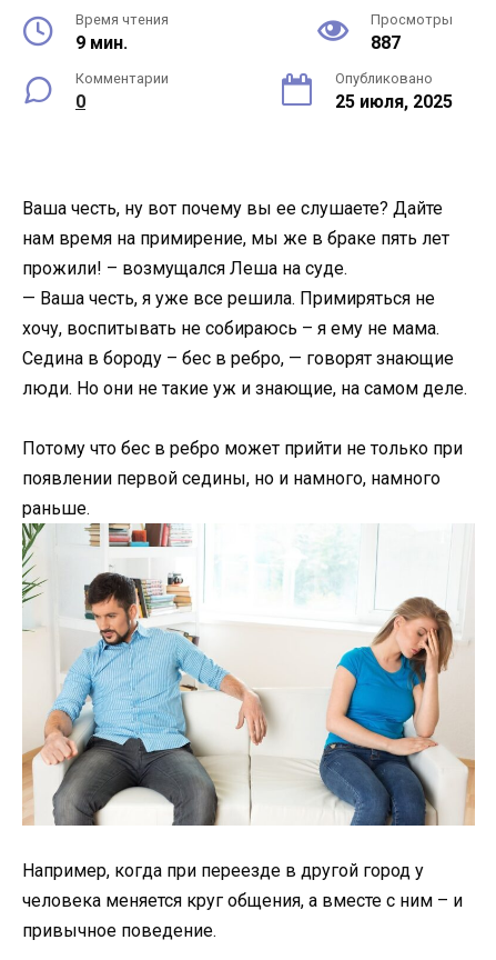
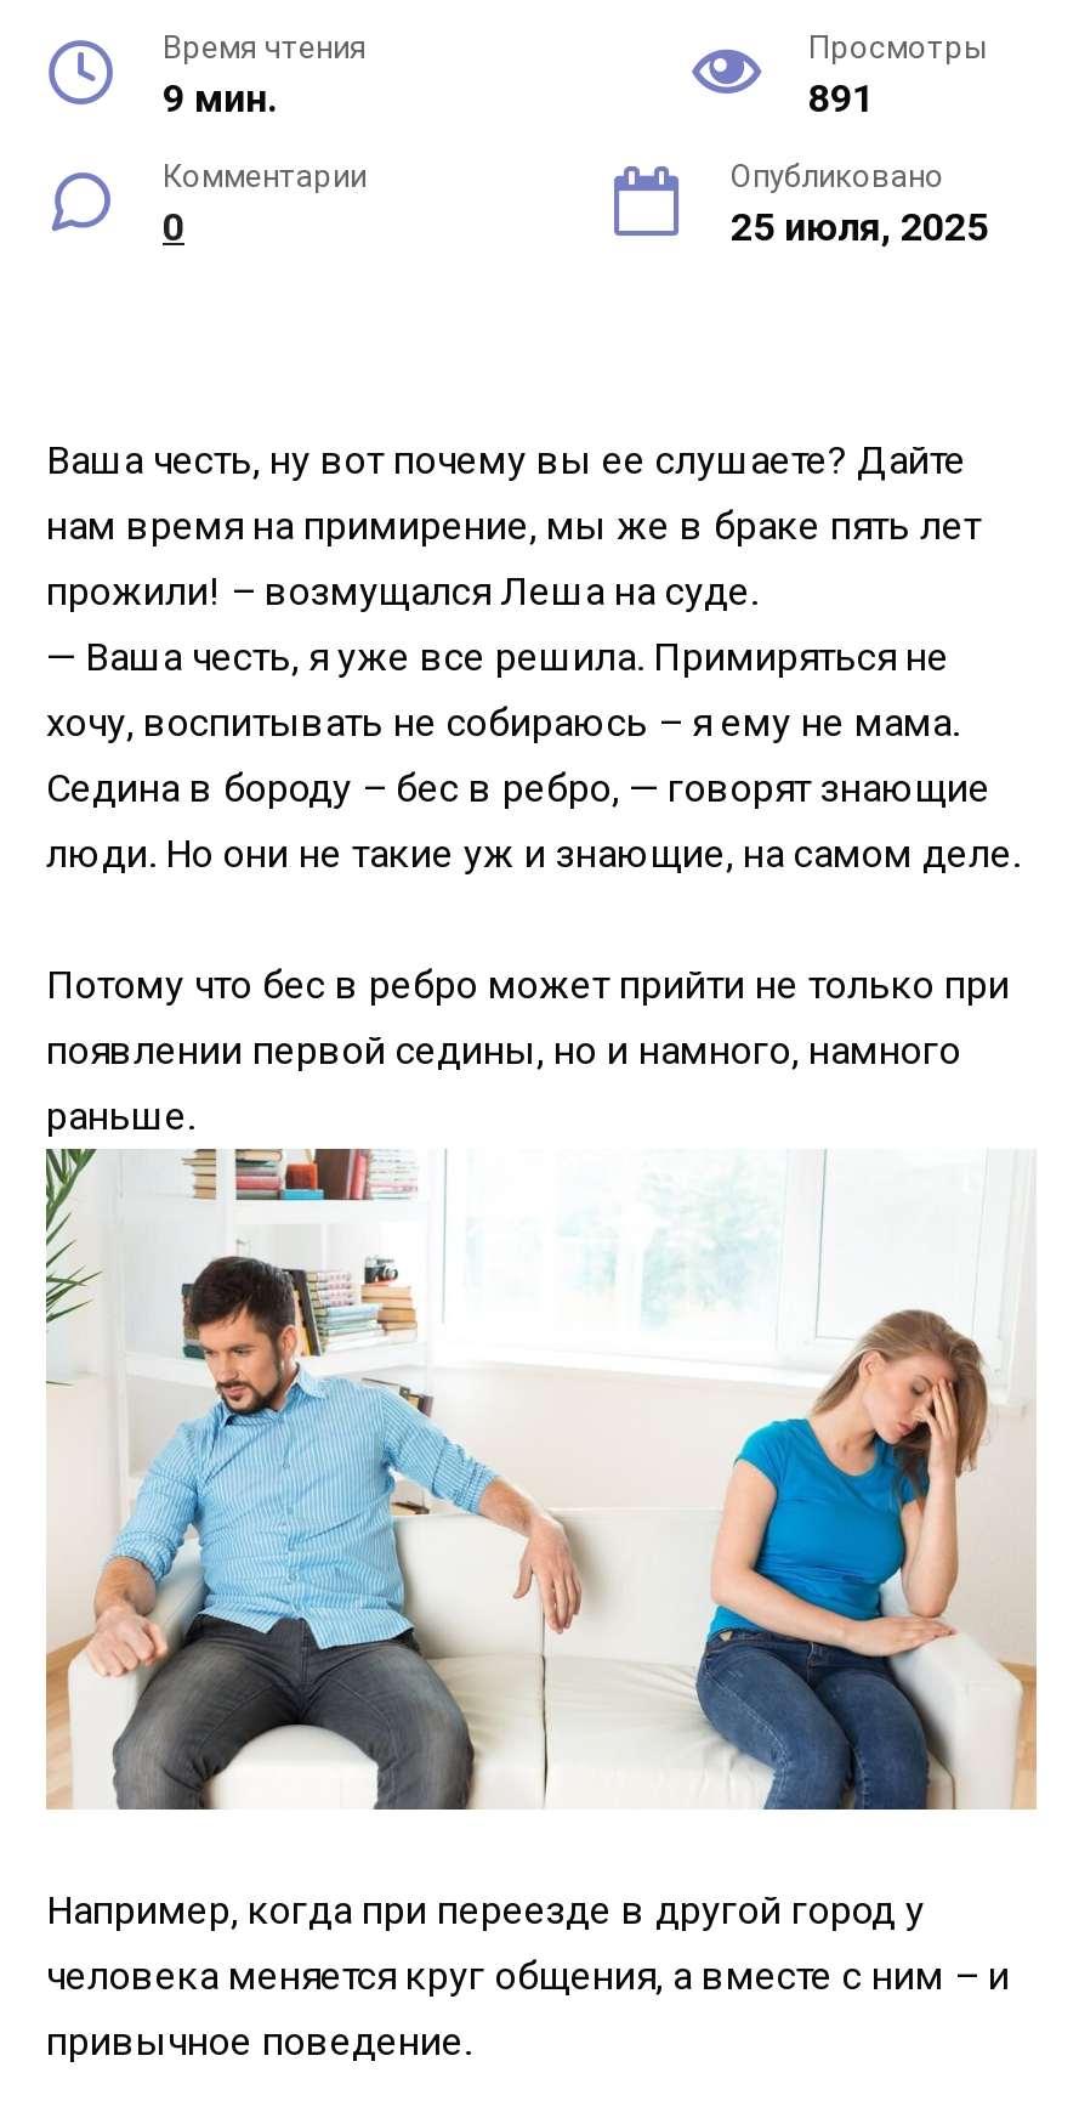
- 887
+ 891
